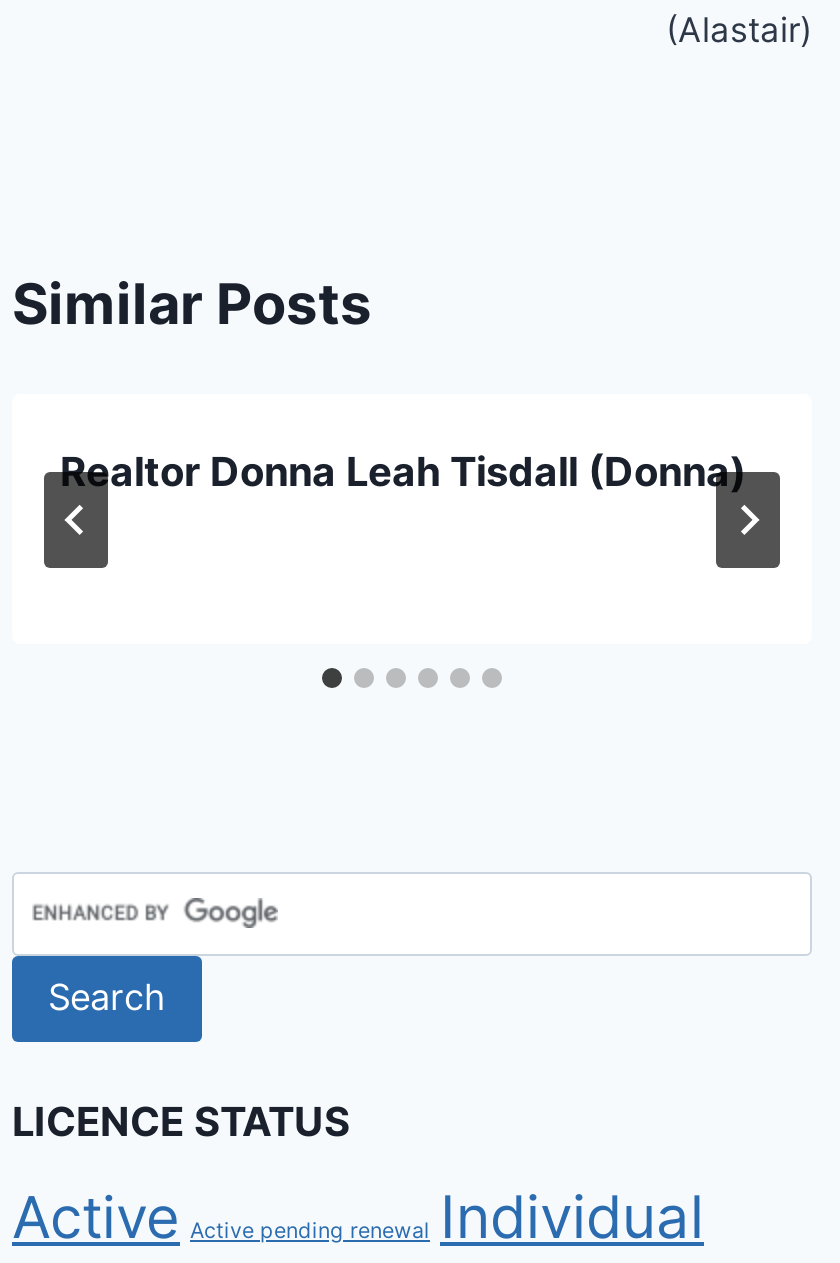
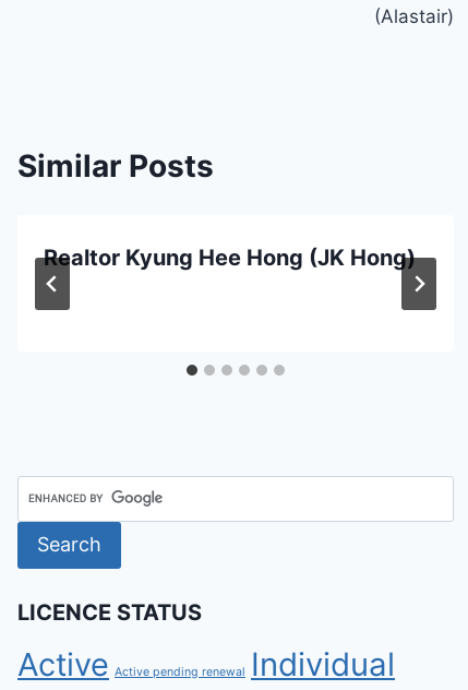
- Realtor Donna Leah Tisdall (Donna)
+ Realtor Kyung Hee Hong (JK Hong)
